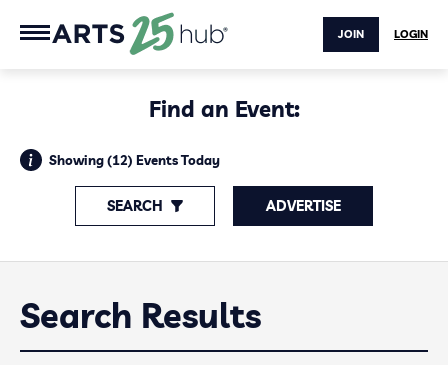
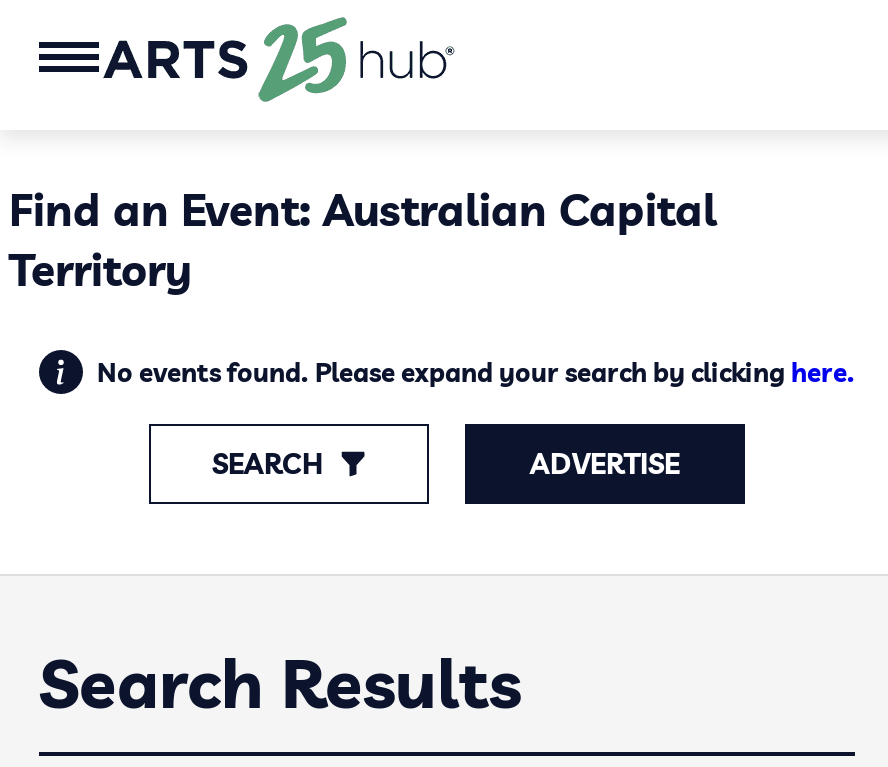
- JOIN
- LOGIN
- Find an Event:
- Showing (12) Events Today
+ Find an Event: Australian Capital
+ Territory
+ No events found. Please expand your search by clicking here.
